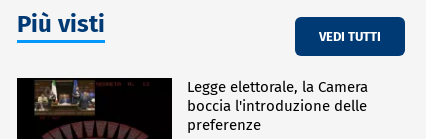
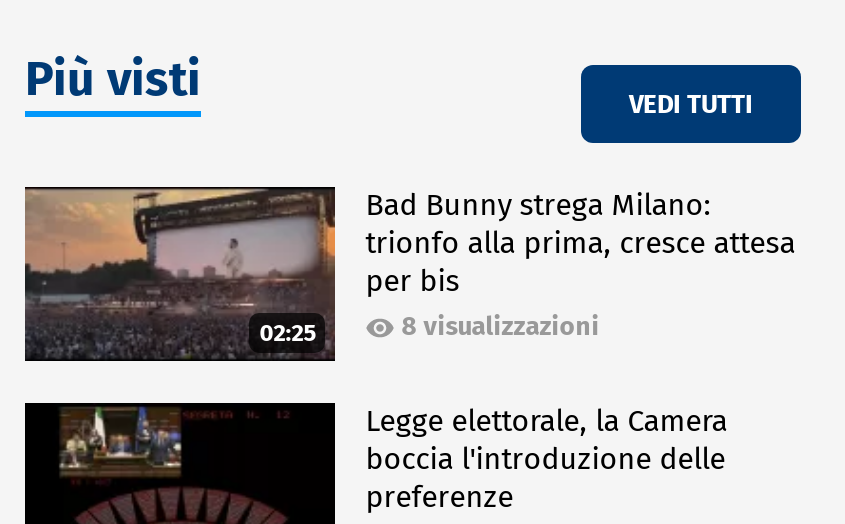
+ [image]
+ 02:25

+ Bad Bunny strega Milano:
+ trionfo alla prima, cresce attesa
+ per bis
+ 8 visualizzazioni
